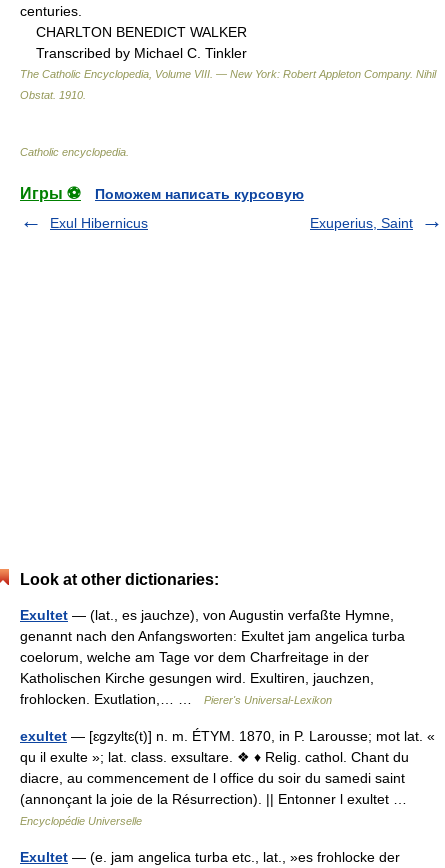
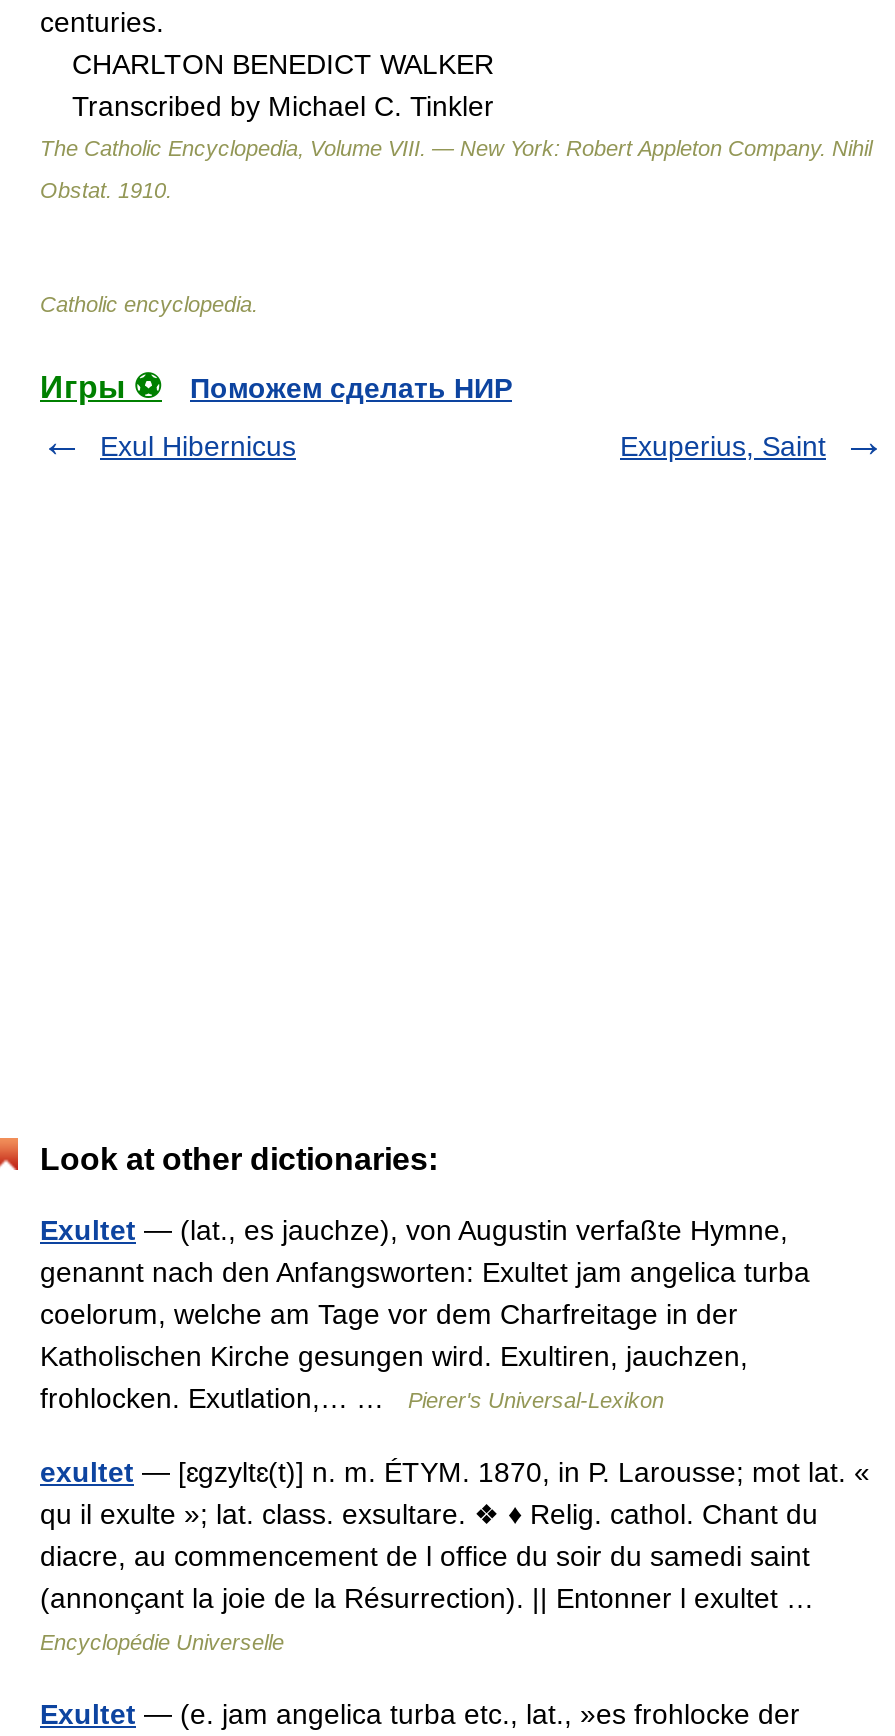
- Поможем написать курсовую
+ Поможем сделать НИР
